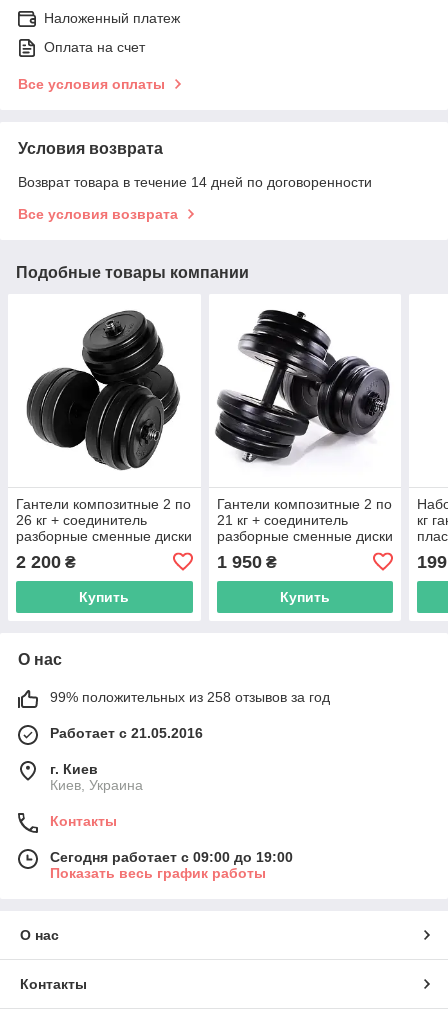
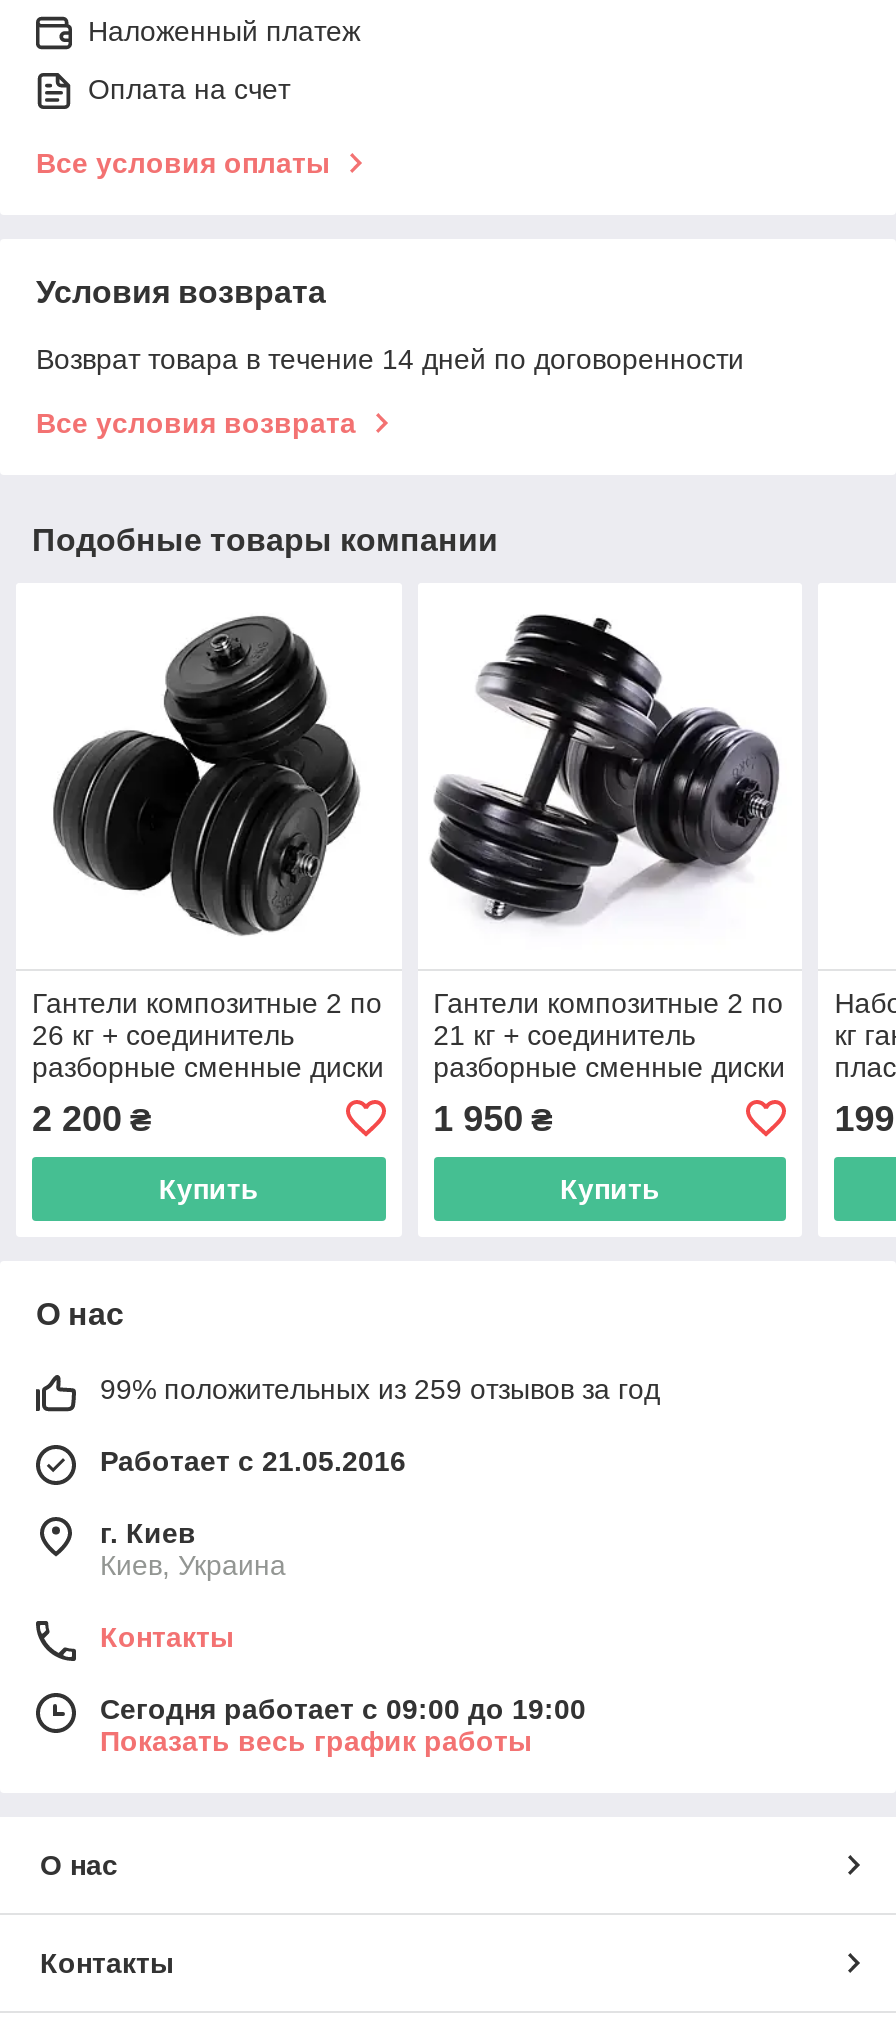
- 99% положительных из 258 отзывов за год
+ 99% положительных из 259 отзывов за год
